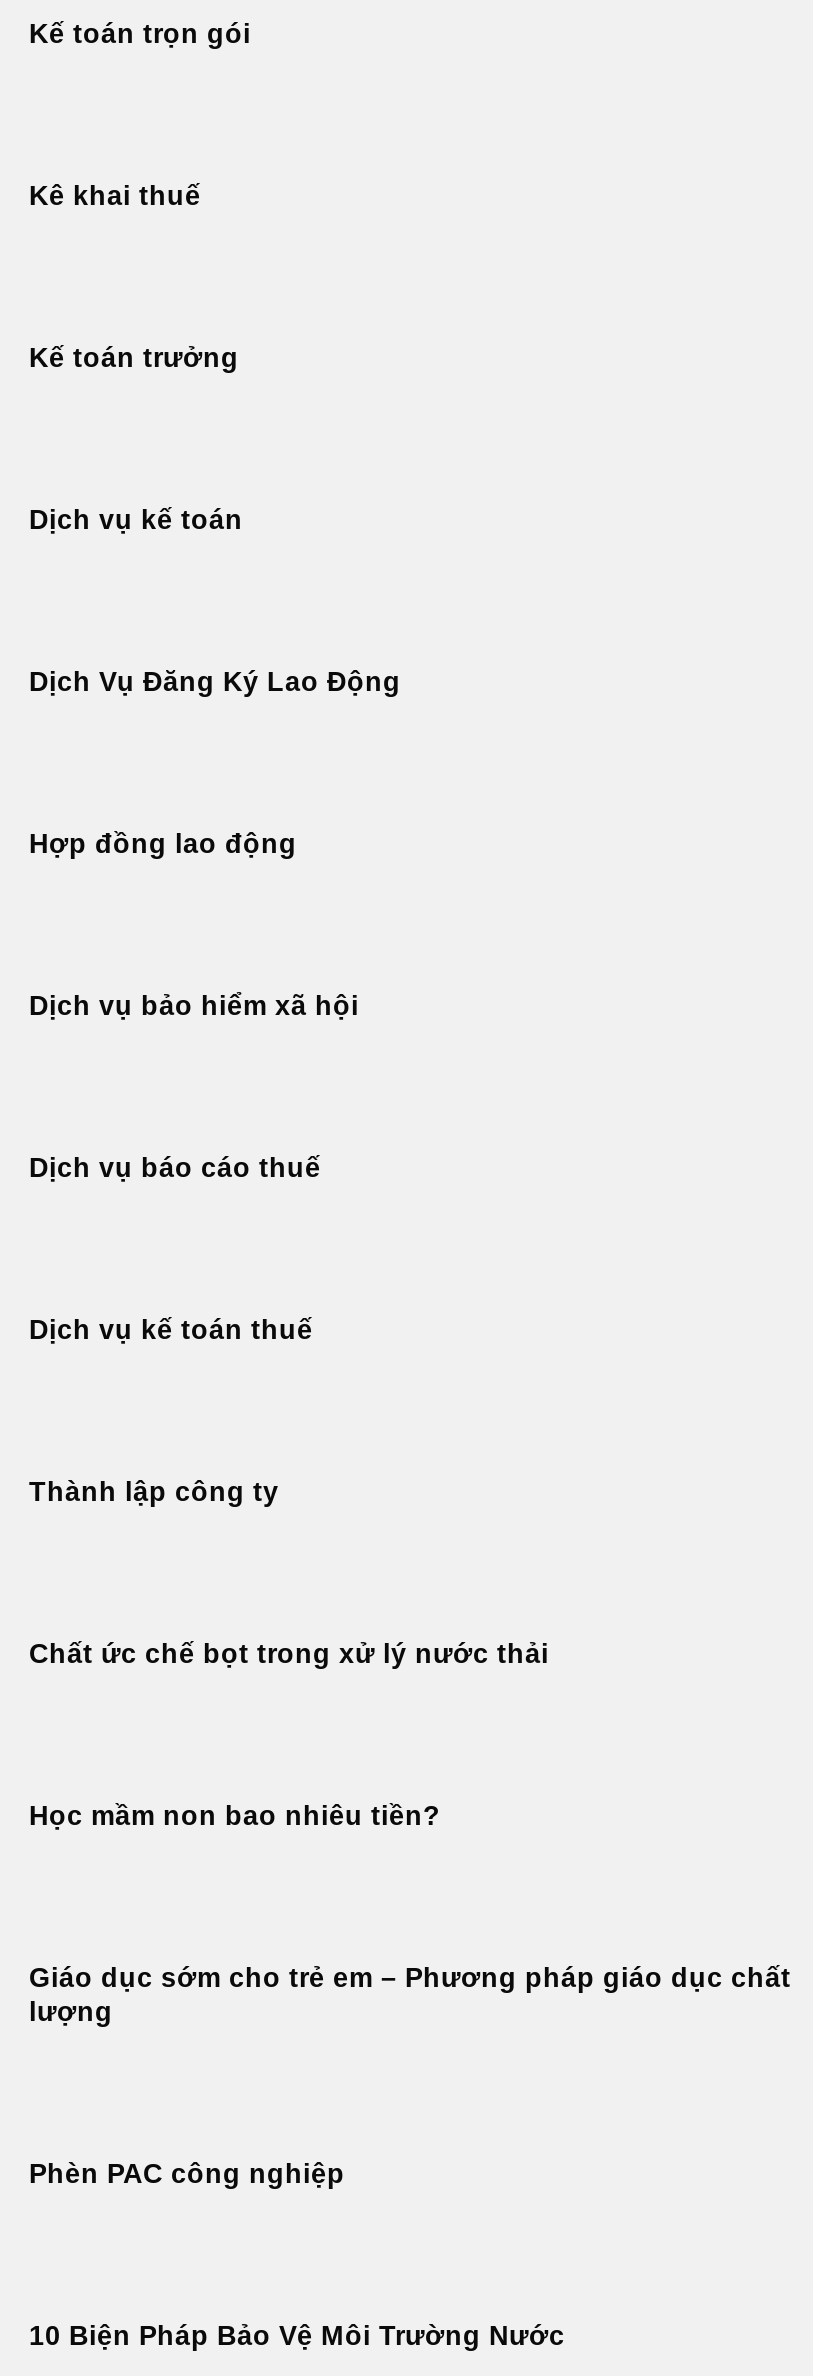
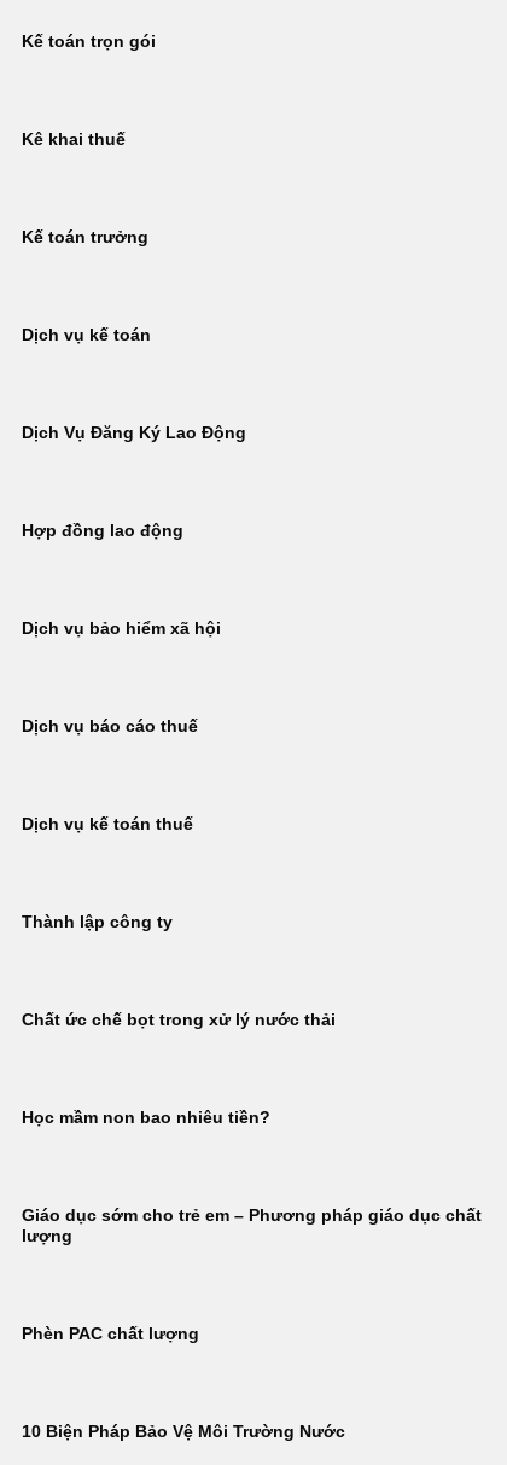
- Phèn PAC công nghiệp
+ Phèn PAC chất lượng
